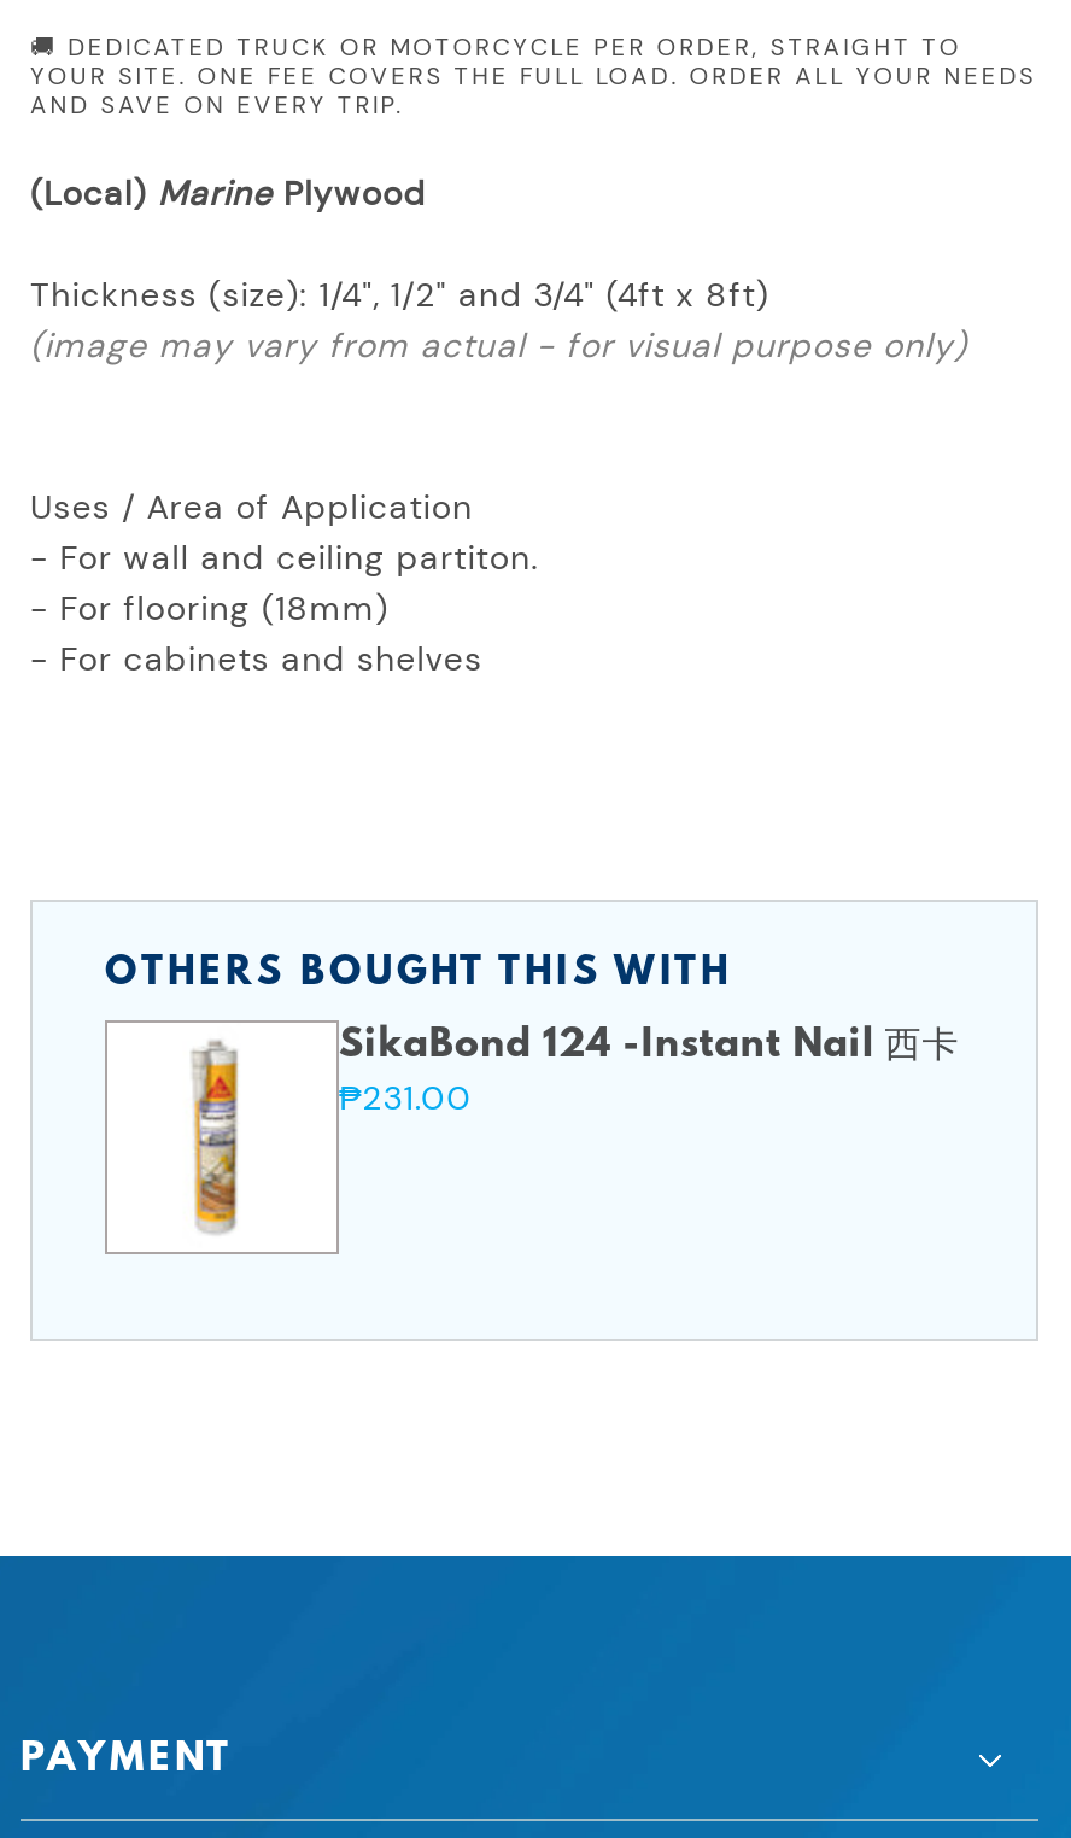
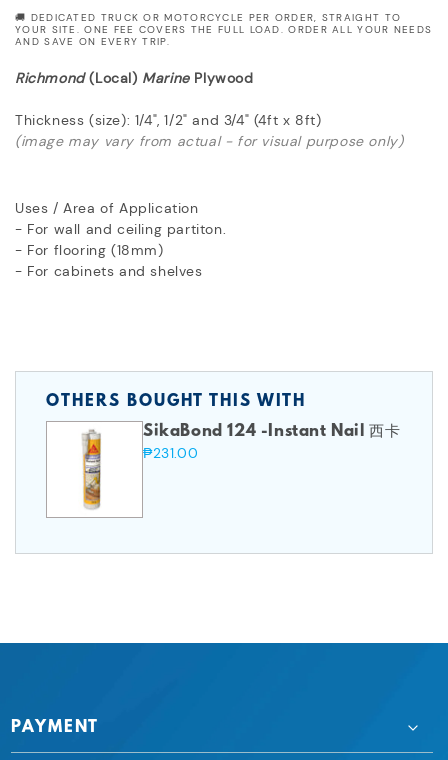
- (Local) Marine Plywood
+ Richmond (Local) Marine Plywood
